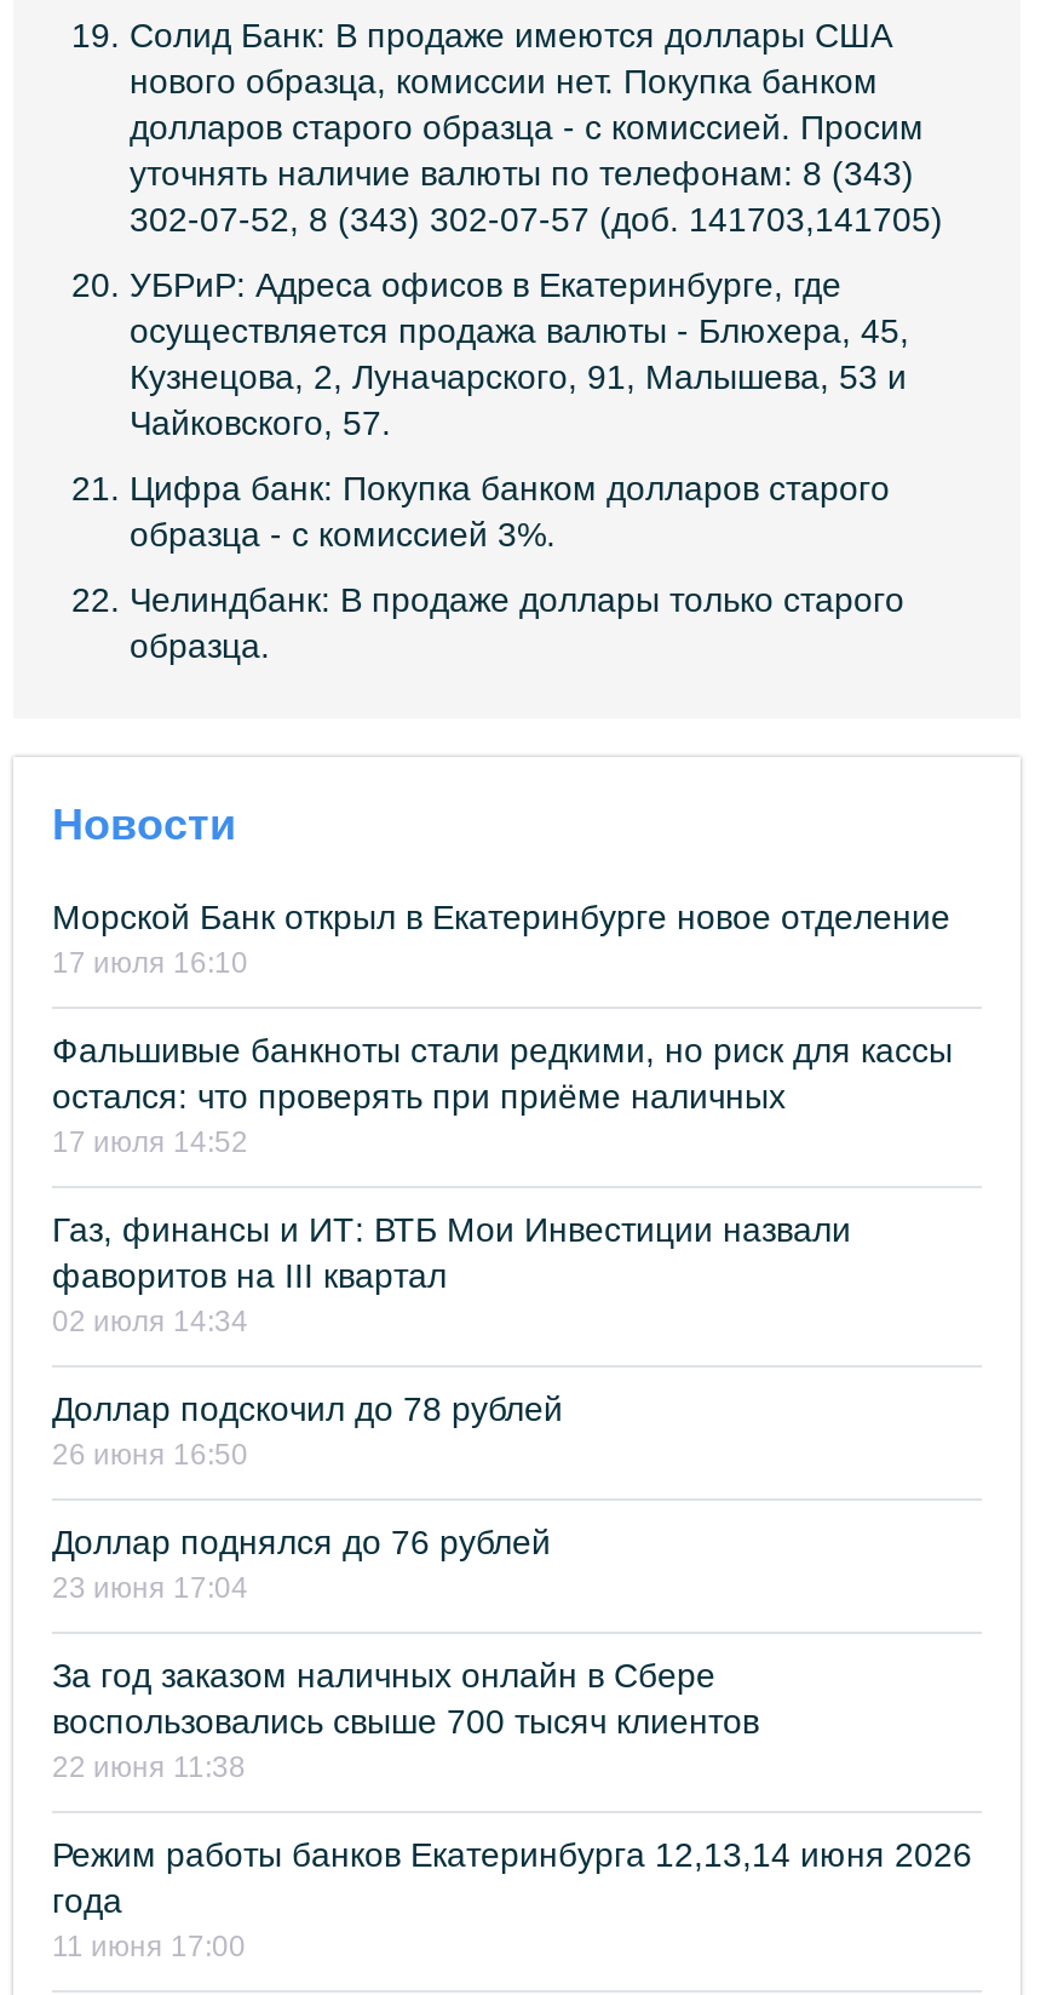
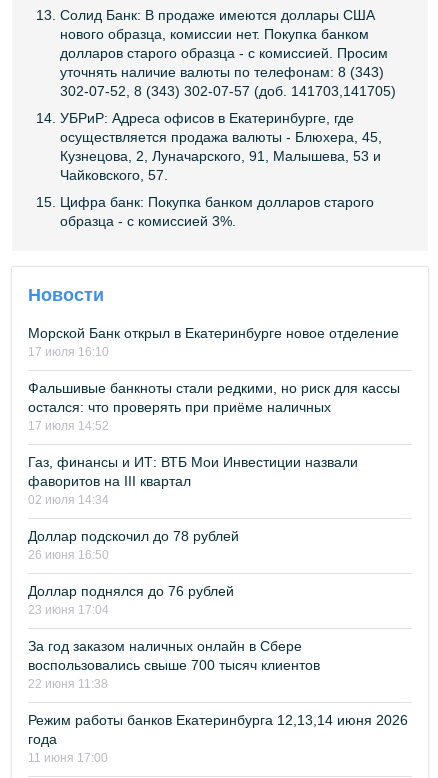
- Челиндбанк: В продаже доллары только старого
- образца.
